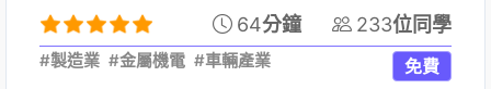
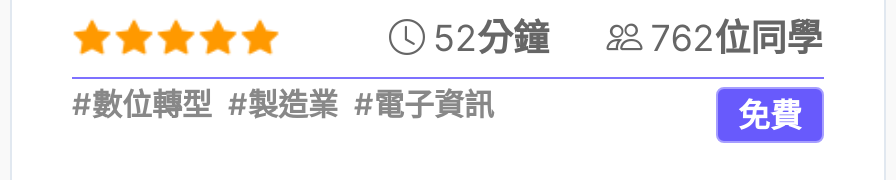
- 64分鐘
- 233位同學
+ 52分鐘
+ 762位同學

- #製造業 #金屬機電 #車輛產業
+ #數位轉型 #製造業 #電子資訊
